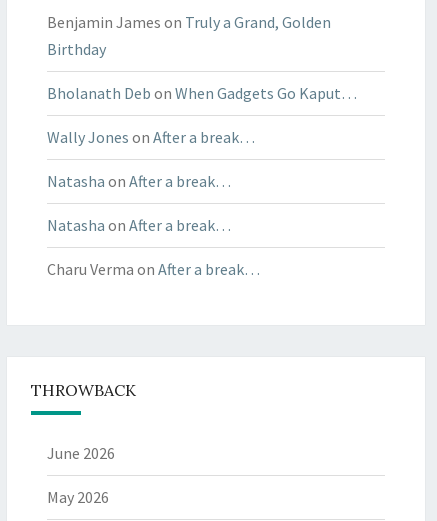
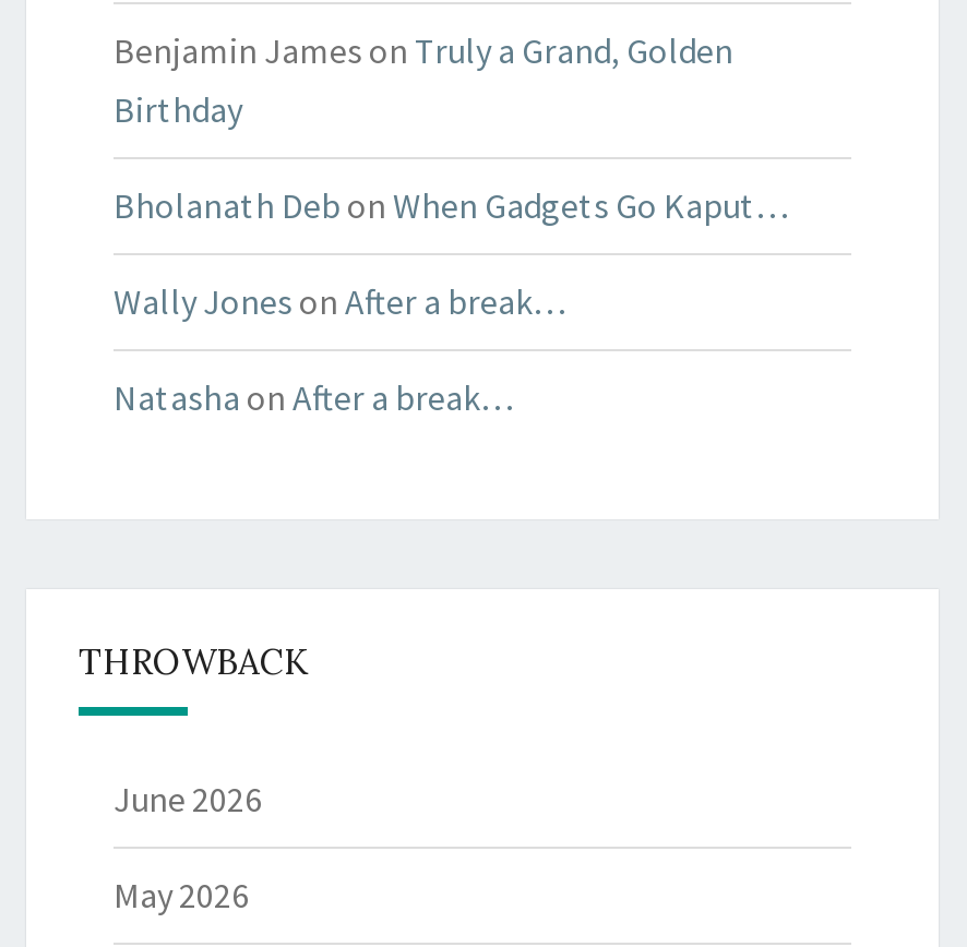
- Natasha on After a break…
- Charu Verma on After a break…
